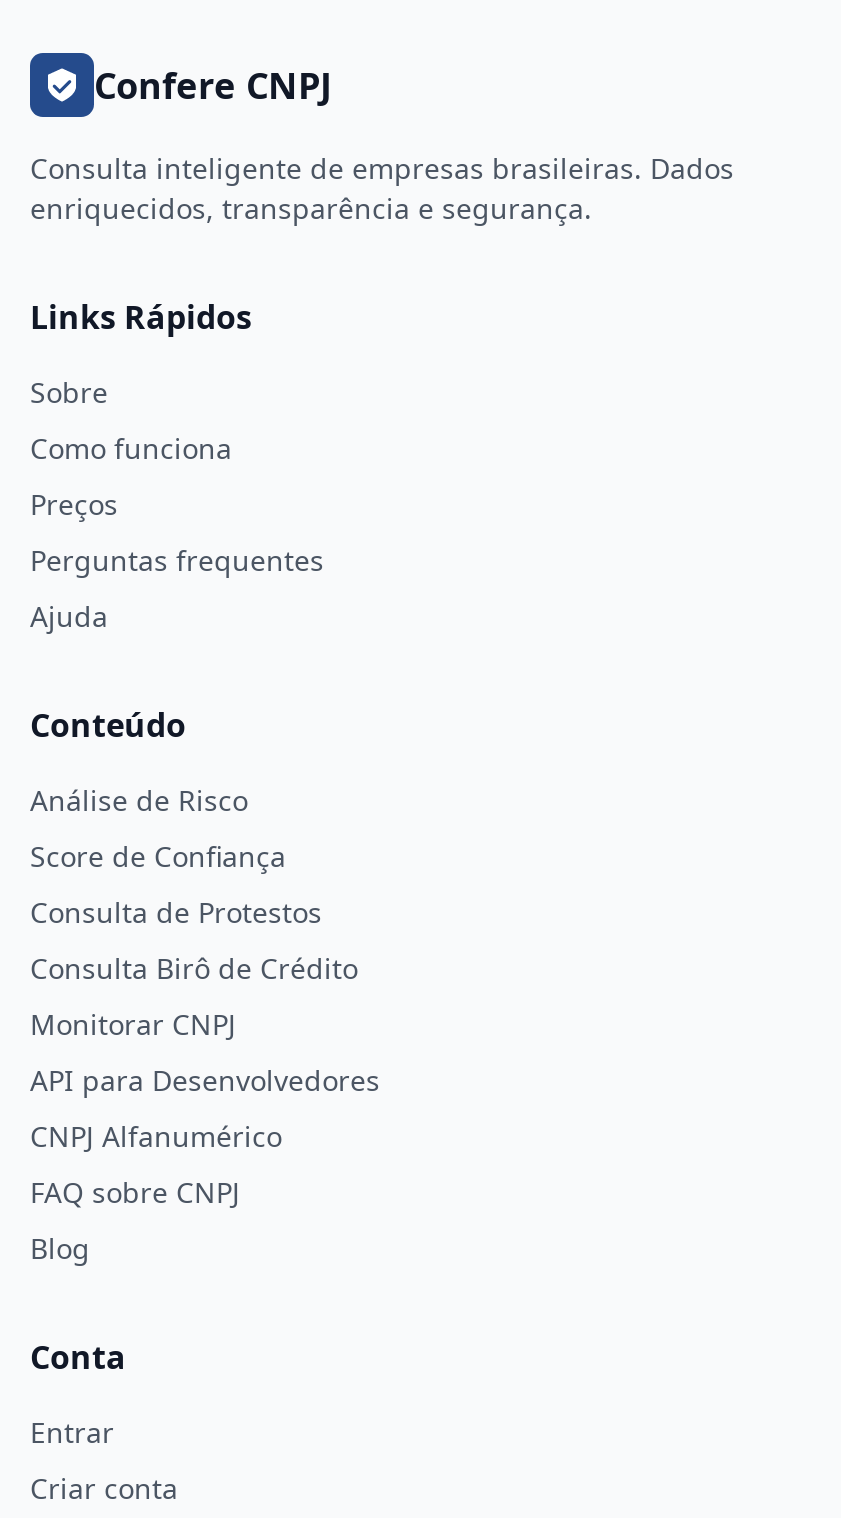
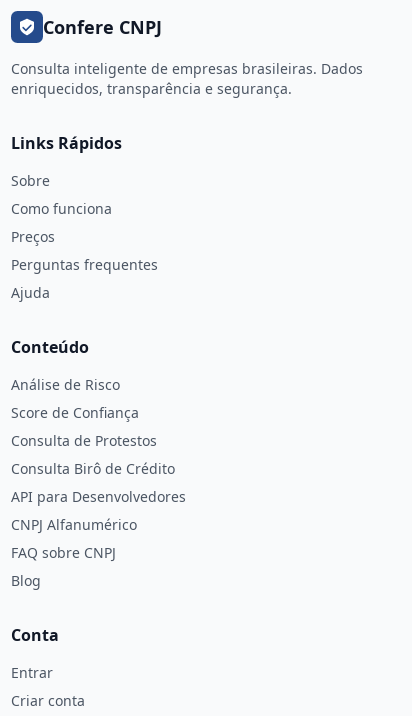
- Monitorar CNPJ
